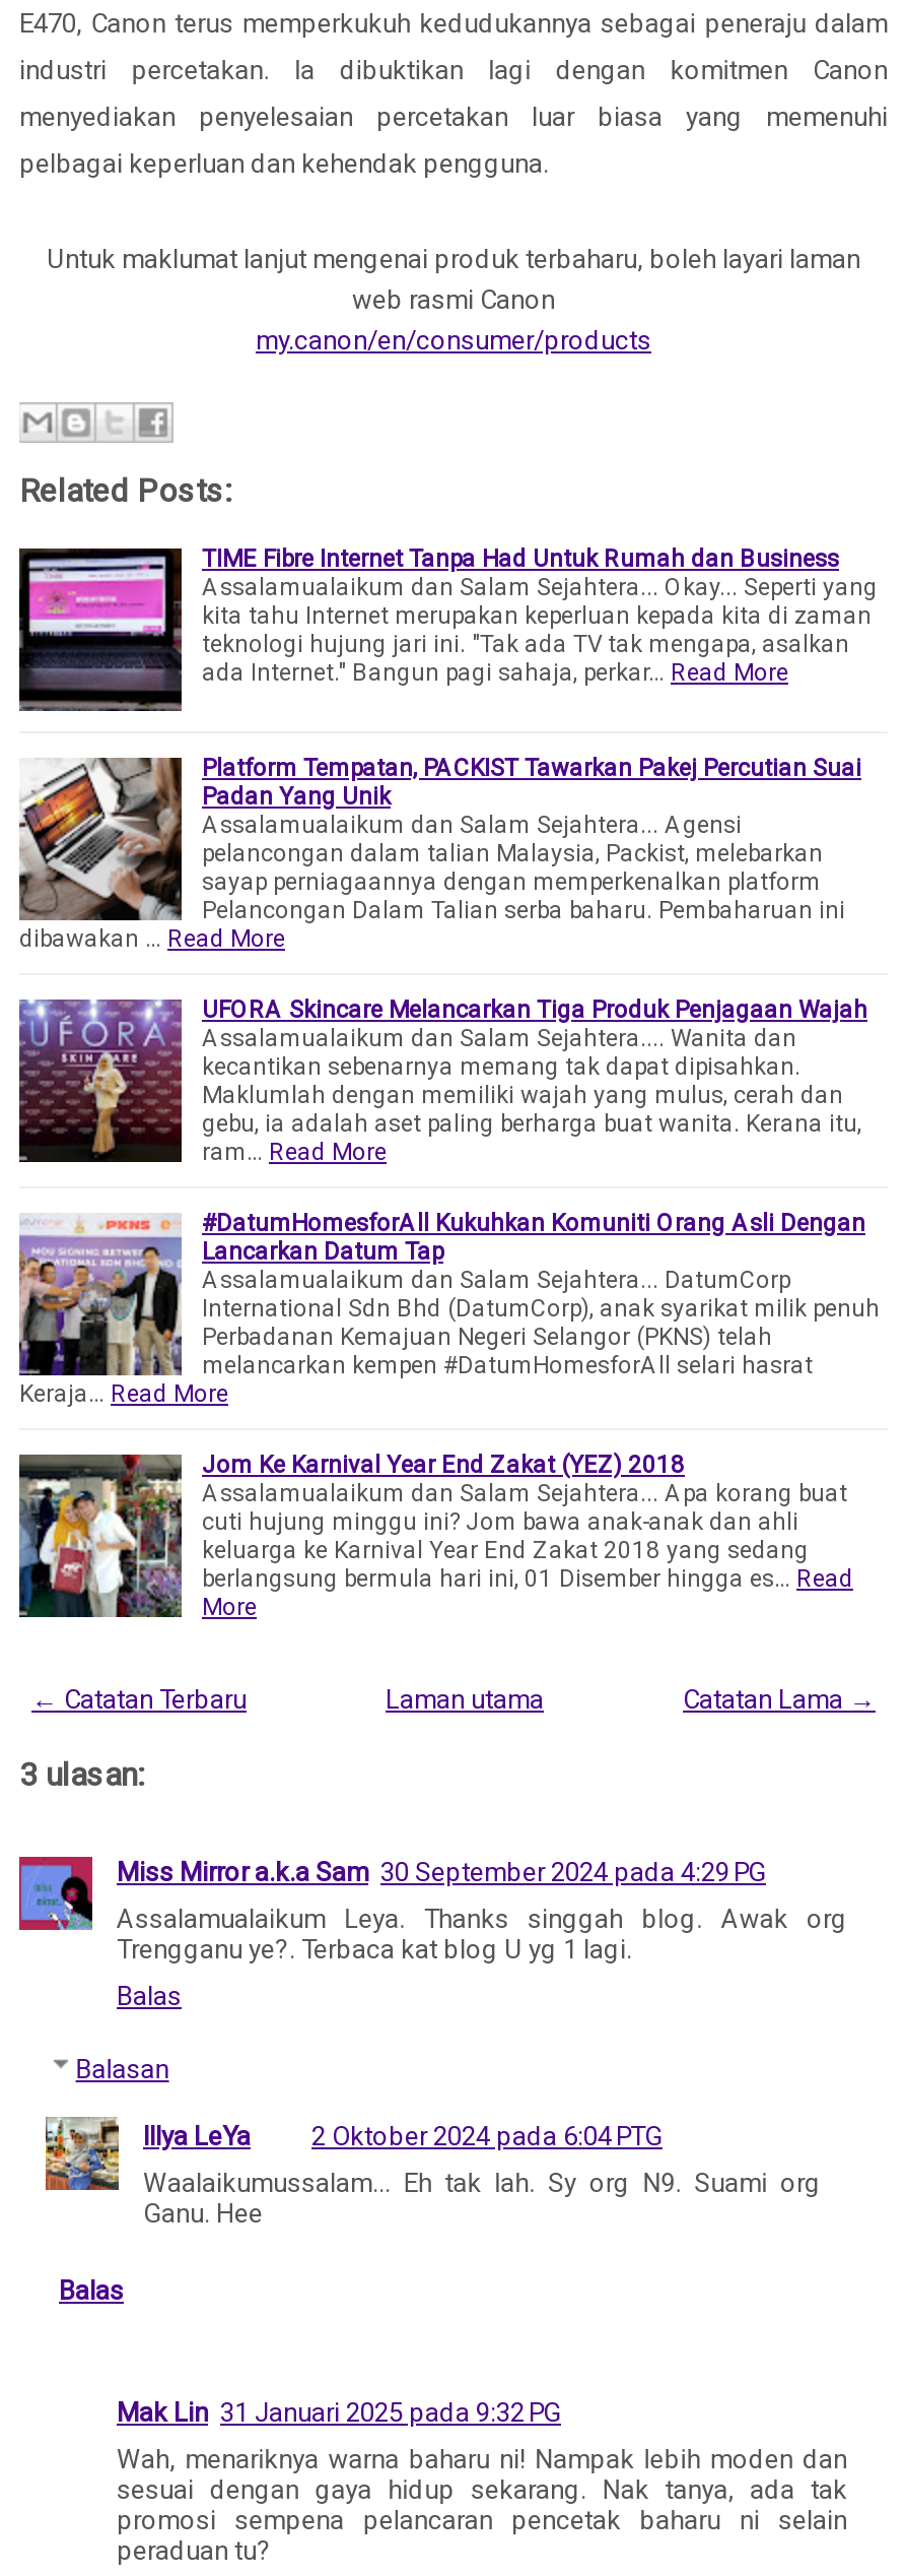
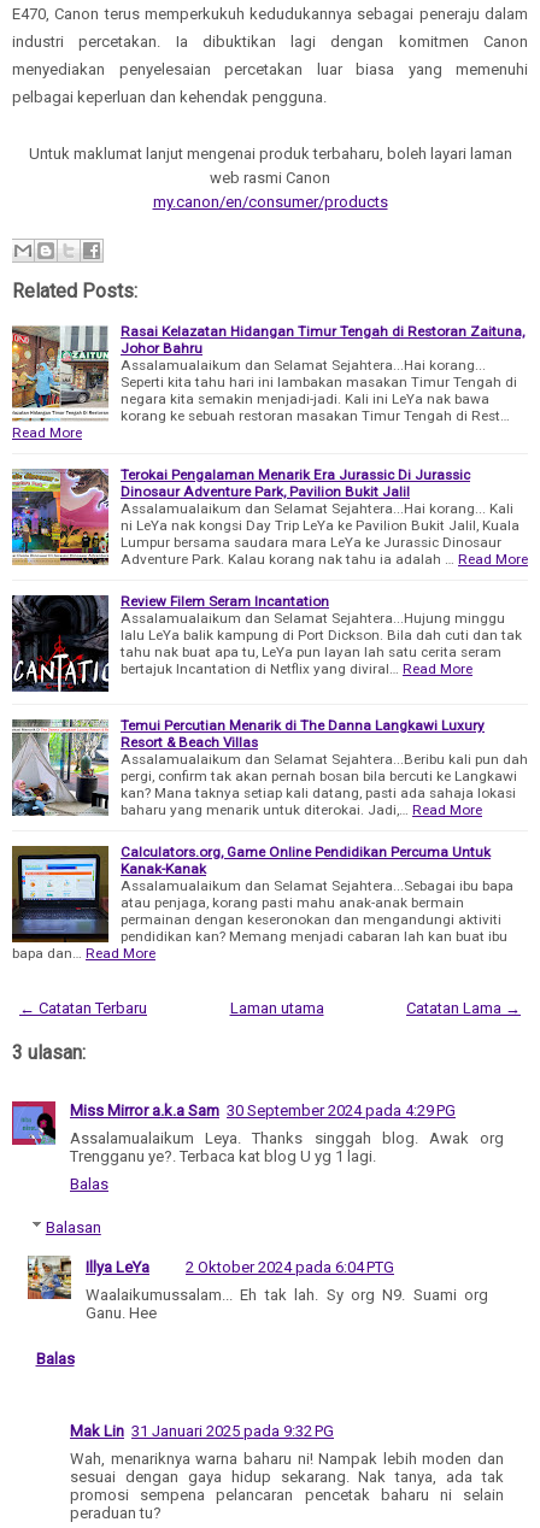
- [image]
- TIME Fibre Internet Tanpa Had Untuk Rumah dan Business
- Assalamualaikum dan Salam Sejahtera... Okay... Seperti yang
- kita tahu Internet merupakan keperluan kepada kita di zaman
- teknologi hujung jari ini. "Tak ada TV tak mengapa, asalkan
- ada Internet." Bangun pagi sahaja, perkar… Read More
+ [image]
+ Rasai Kelazatan Hidangan Timur Tengah di Restoran Zaituna,
+ Johor Bahru
+ Assalamualaikum dan Selamat Sejahtera...Hai korang...
+ Seperti kita tahu hari ini lambakan masakan Timur Tengah di
+ negara kita semakin menjadi-jadi. Kali ini LeYa nak bawa
+ korang ke sebuah restoran masakan Timur Tengah di Rest…
+ Read More

- [image]
- Platform Tempatan, PACKIST Tawarkan Pakej Percutian Suai
- Padan Yang Unik
- Assalamualaikum dan Salam Sejahtera... Agensi
- pelancongan dalam talian Malaysia, Packist, melebarkan
- sayap perniagaannya dengan memperkenalkan platform
- Pelancongan Dalam Talian serba baharu. Pembaharuan ini
- dibawakan … Read More
+ [image]
+ Terokai Pengalaman Menarik Era Jurassic Di Jurassic
+ Dinosaur Adventure Park, Pavilion Bukit Jalil
+ Assalamualaikum dan Selamat Sejahtera...Hai korang... Kali
+ ni LeYa nak kongsi Day Trip LeYa ke Pavilion Bukit Jalil, Kuala
+ Lumpur bersama saudara mara LeYa ke Jurassic Dinosaur
+ Adventure Park. Kalau korang nak tahu ia adalah … Read More

- [image]
- UFORA Skincare Melancarkan Tiga Produk Penjagaan Wajah
- Assalamualaikum dan Salam Sejahtera.... Wanita dan
- kecantikan sebenarnya memang tak dapat dipisahkan.
- Maklumlah dengan memiliki wajah yang mulus, cerah dan
- gebu, ia adalah aset paling berharga buat wanita. Kerana itu,
- ram… Read More
+ [image]
+ Review Filem Seram Incantation
+ Assalamualaikum dan Selamat Sejahtera...Hujung minggu
+ lalu LeYa balik kampung di Port Dickson. Bila dah cuti dan tak
+ tahu nak buat apa tu, LeYa pun layan lah satu cerita seram
+ bertajuk Incantation di Netflix yang diviral… Read More

- [image]
- #DatumHomesforAll Kukuhkan Komuniti Orang Asli Dengan
- Lancarkan Datum Tap
- Assalamualaikum dan Salam Sejahtera... DatumCorp
- International Sdn Bhd (DatumCorp), anak syarikat milik penuh
- Perbadanan Kemajuan Negeri Selangor (PKNS) telah
- melancarkan kempen #DatumHomesforAll selari hasrat
- Keraja… Read More
+ [image]
+ Temui Percutian Menarik di The Danna Langkawi Luxury
+ Resort & Beach Villas
+ Assalamualaikum dan Selamat Sejahtera...Beribu kali pun dah
+ pergi, confirm tak akan pernah bosan bila bercuti ke Langkawi
+ kan? Mana taknya setiap kali datang, pasti ada sahaja lokasi
+ baharu yang menarik untuk diterokai. Jadi,… Read More

- [image]
- Jom Ke Karnival Year End Zakat (YEZ) 2018
- Assalamualaikum dan Salam Sejahtera... Apa korang buat
- cuti hujung minggu ini? Jom bawa anak-anak dan ahli
- keluarga ke Karnival Year End Zakat 2018 yang sedang
- berlangsung bermula hari ini, 01 Disember hingga es… Read
- More
+ [image]
+ Calculators.org, Game Online Pendidikan Percuma Untuk
+ Kanak-Kanak
+ Assalamualaikum dan Selamat Sejahtera...Sebagai ibu bapa
+ atau penjaga, korang pasti mahu anak-anak bermain
+ permainan dengan keseronokan dan mengandungi aktiviti
+ pendidikan kan? Memang menjadi cabaran lah kan buat ibu
+ bapa dan… Read More
